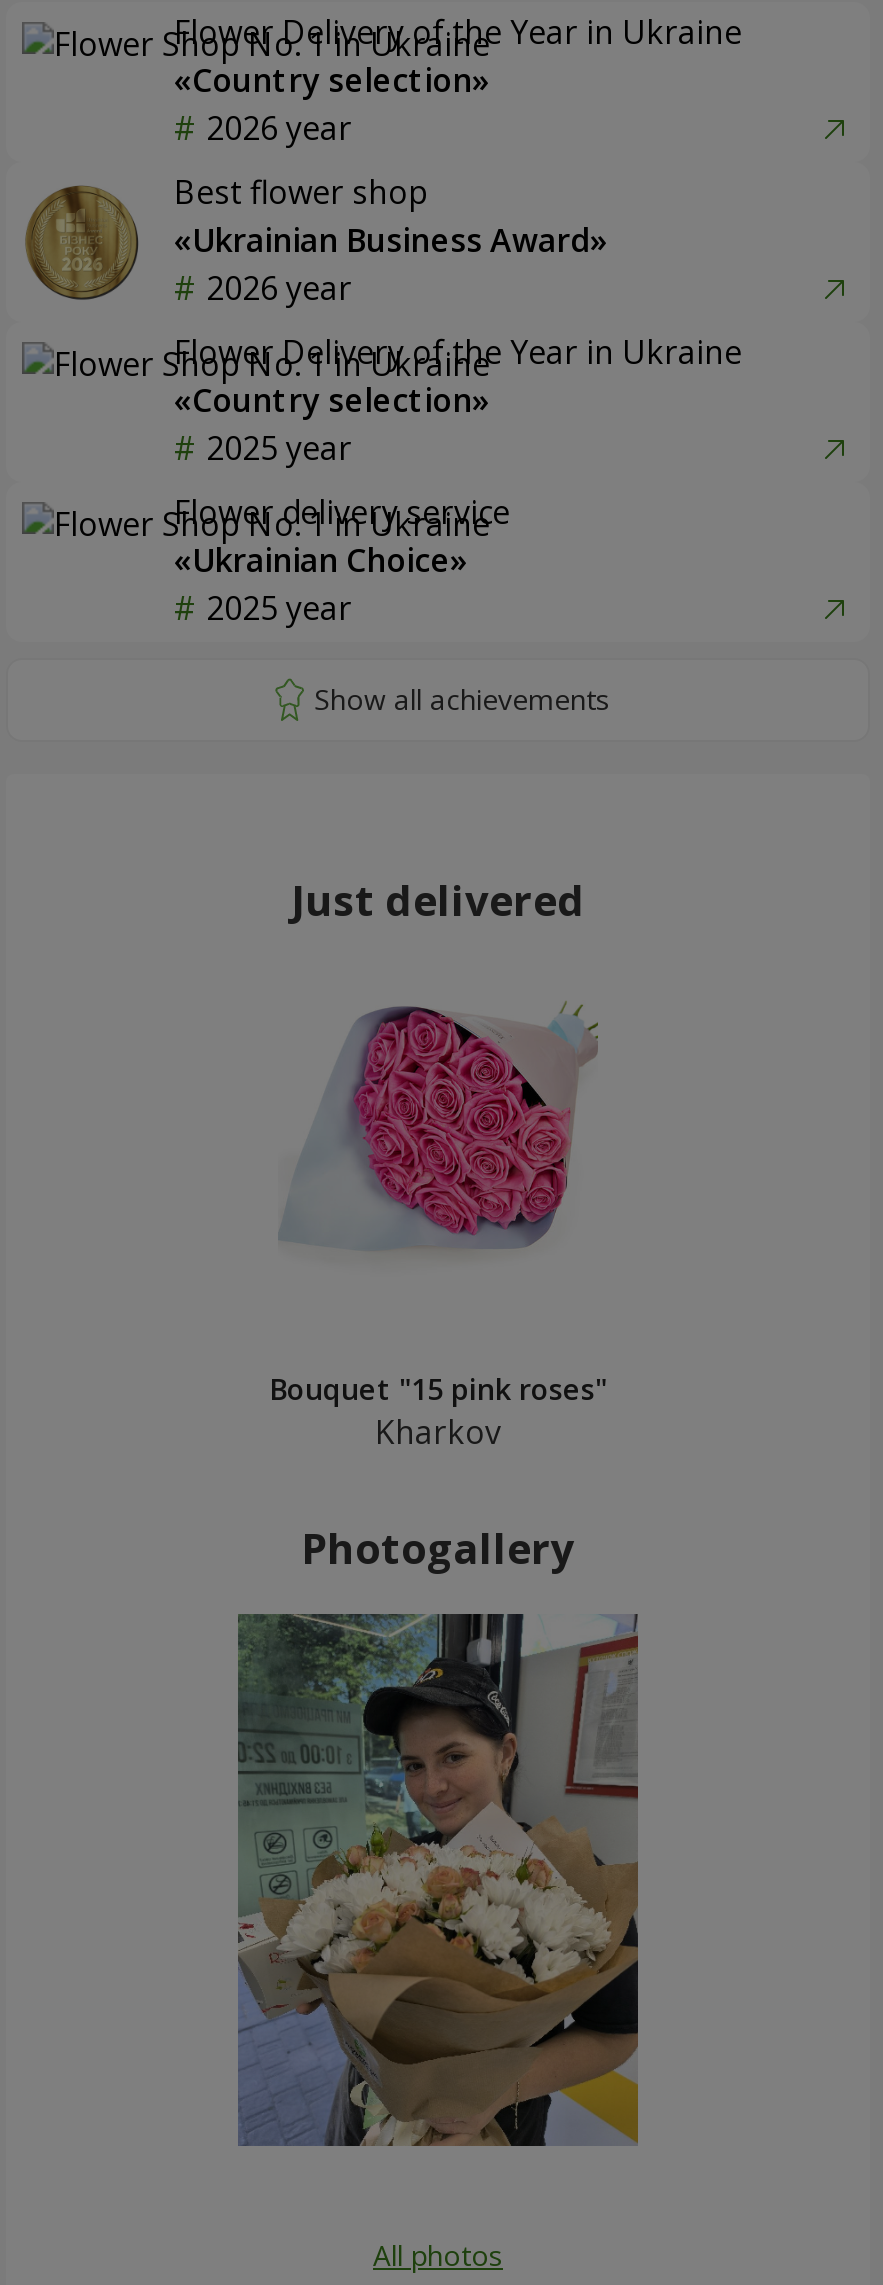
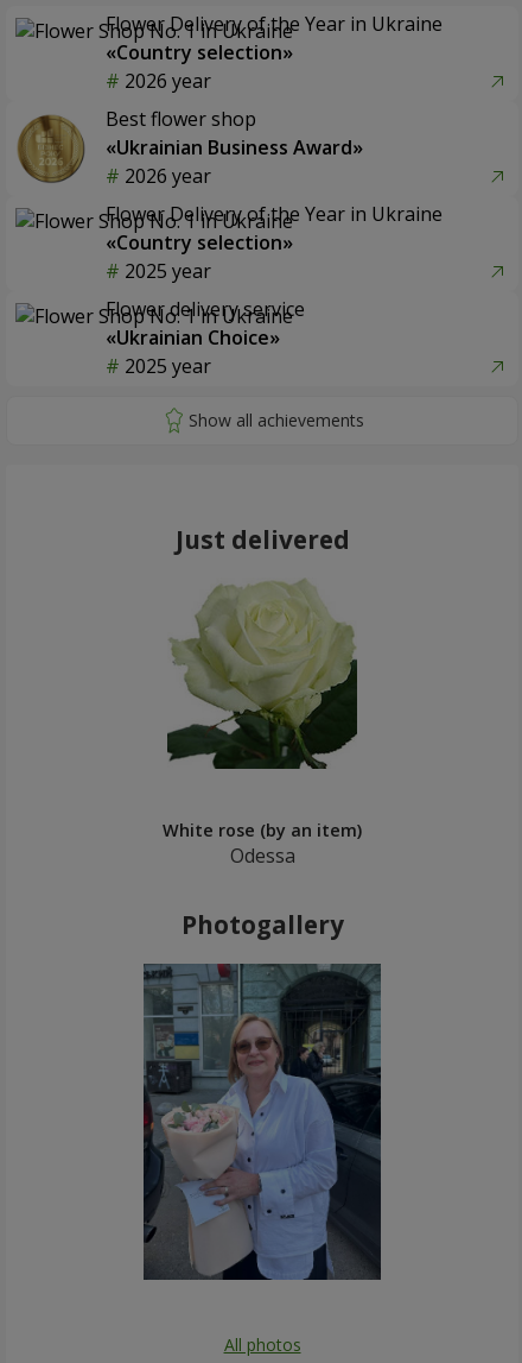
- [image]
+ [image]

- Bouquet "15 pink roses"
- Kharkov
+ White rose (by an item)
+ Odessa

- [image]
+ [image]
